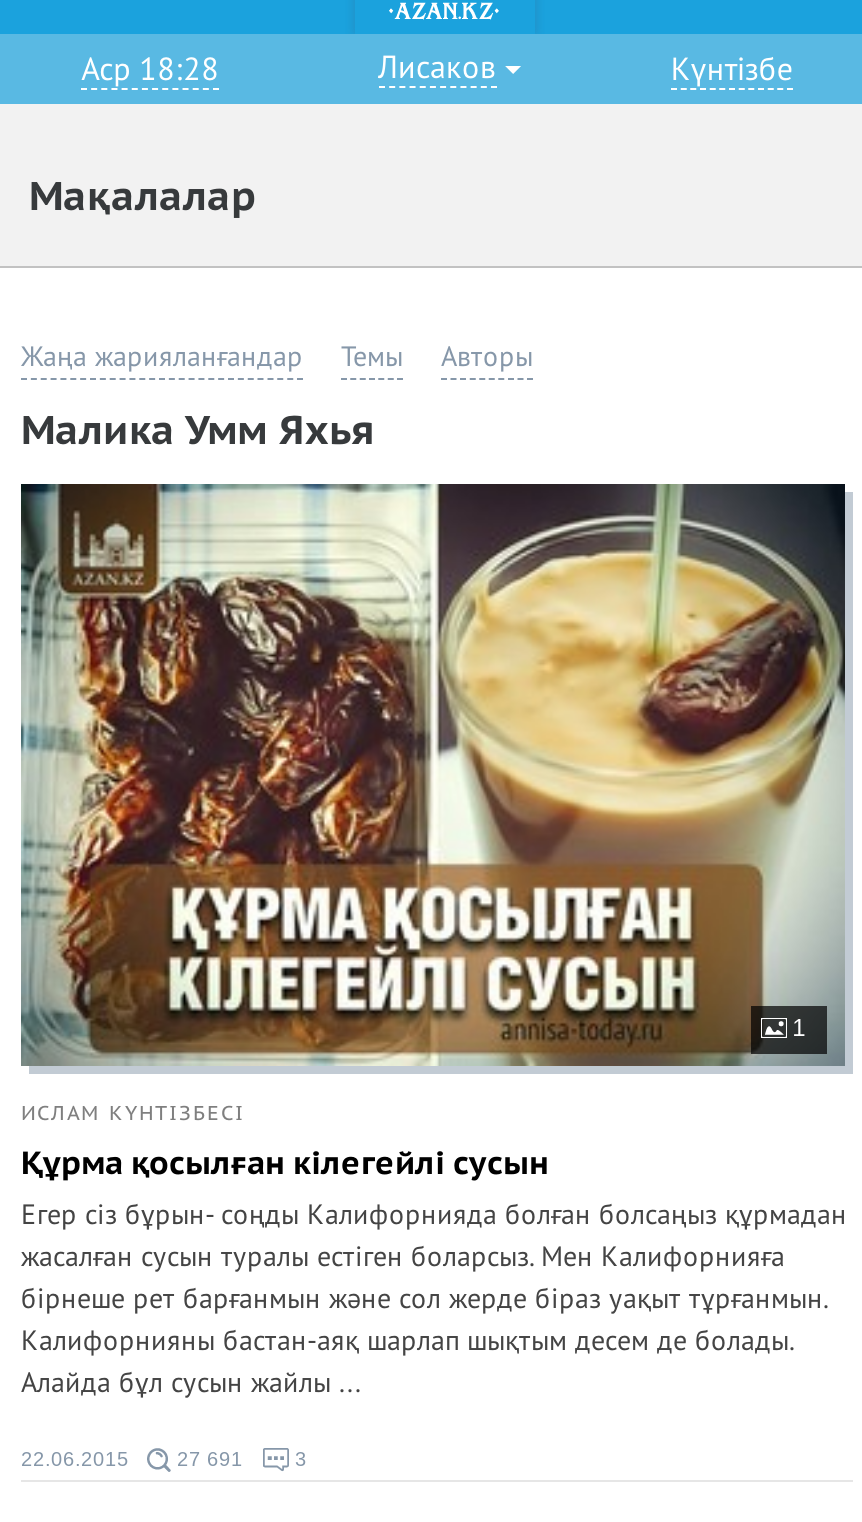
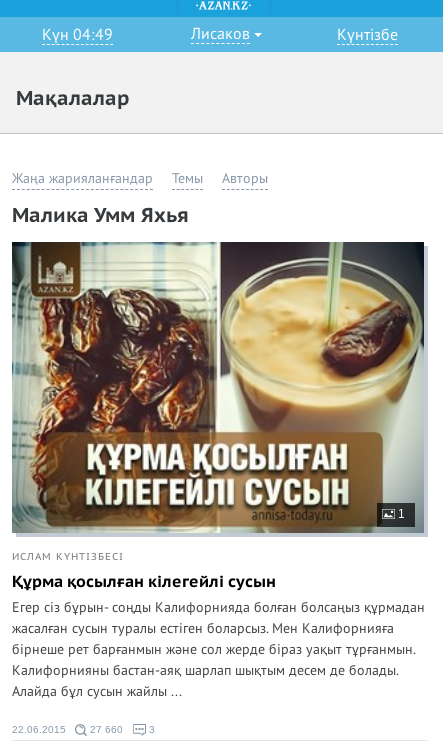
- Аср 18:28
+ Күн 04:49

- 22.06.2015 27 691
+ 22.06.2015 27 660
